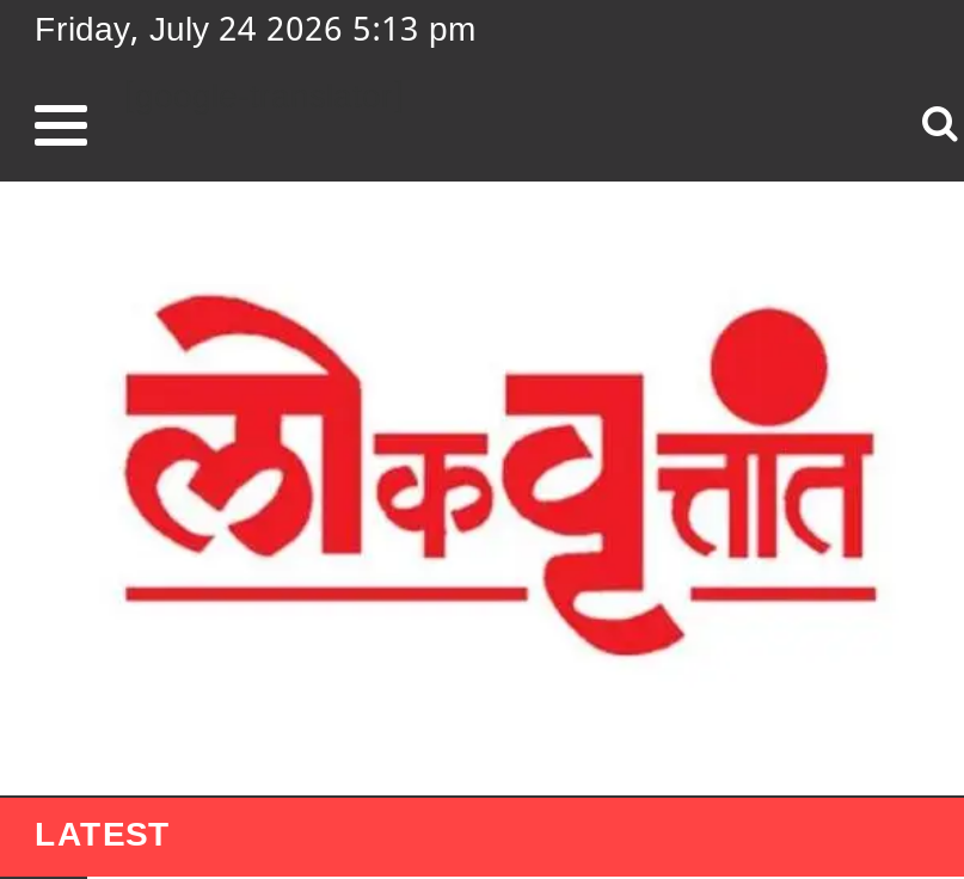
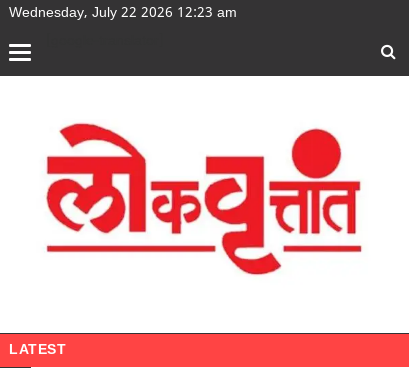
- Friday, July 24 2026 5:13 pm
+ Wednesday, July 22 2026 12:23 am
